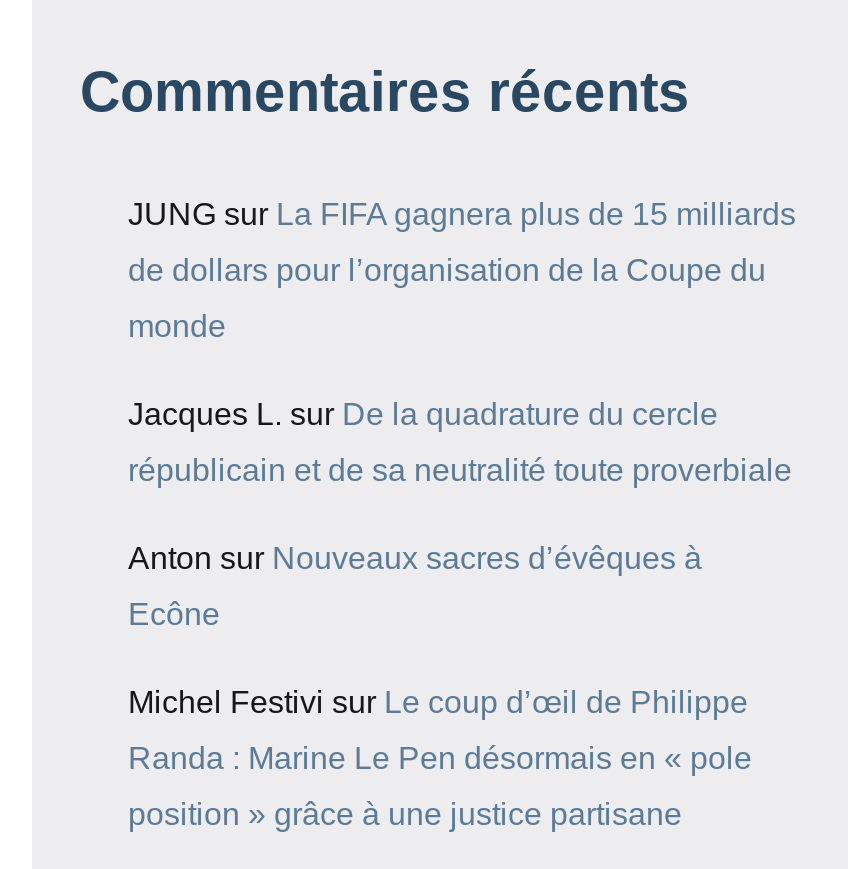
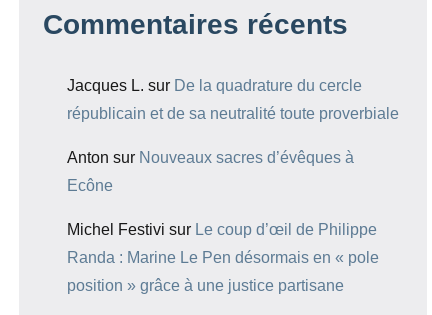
- JUNG sur La FIFA gagnera plus de 15 milliards
- de dollars pour l’organisation de la Coupe du
- monde
